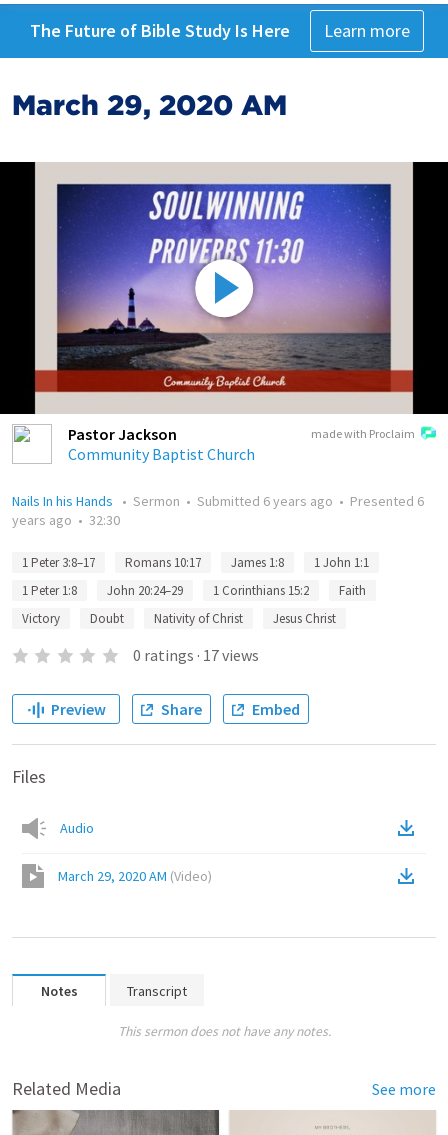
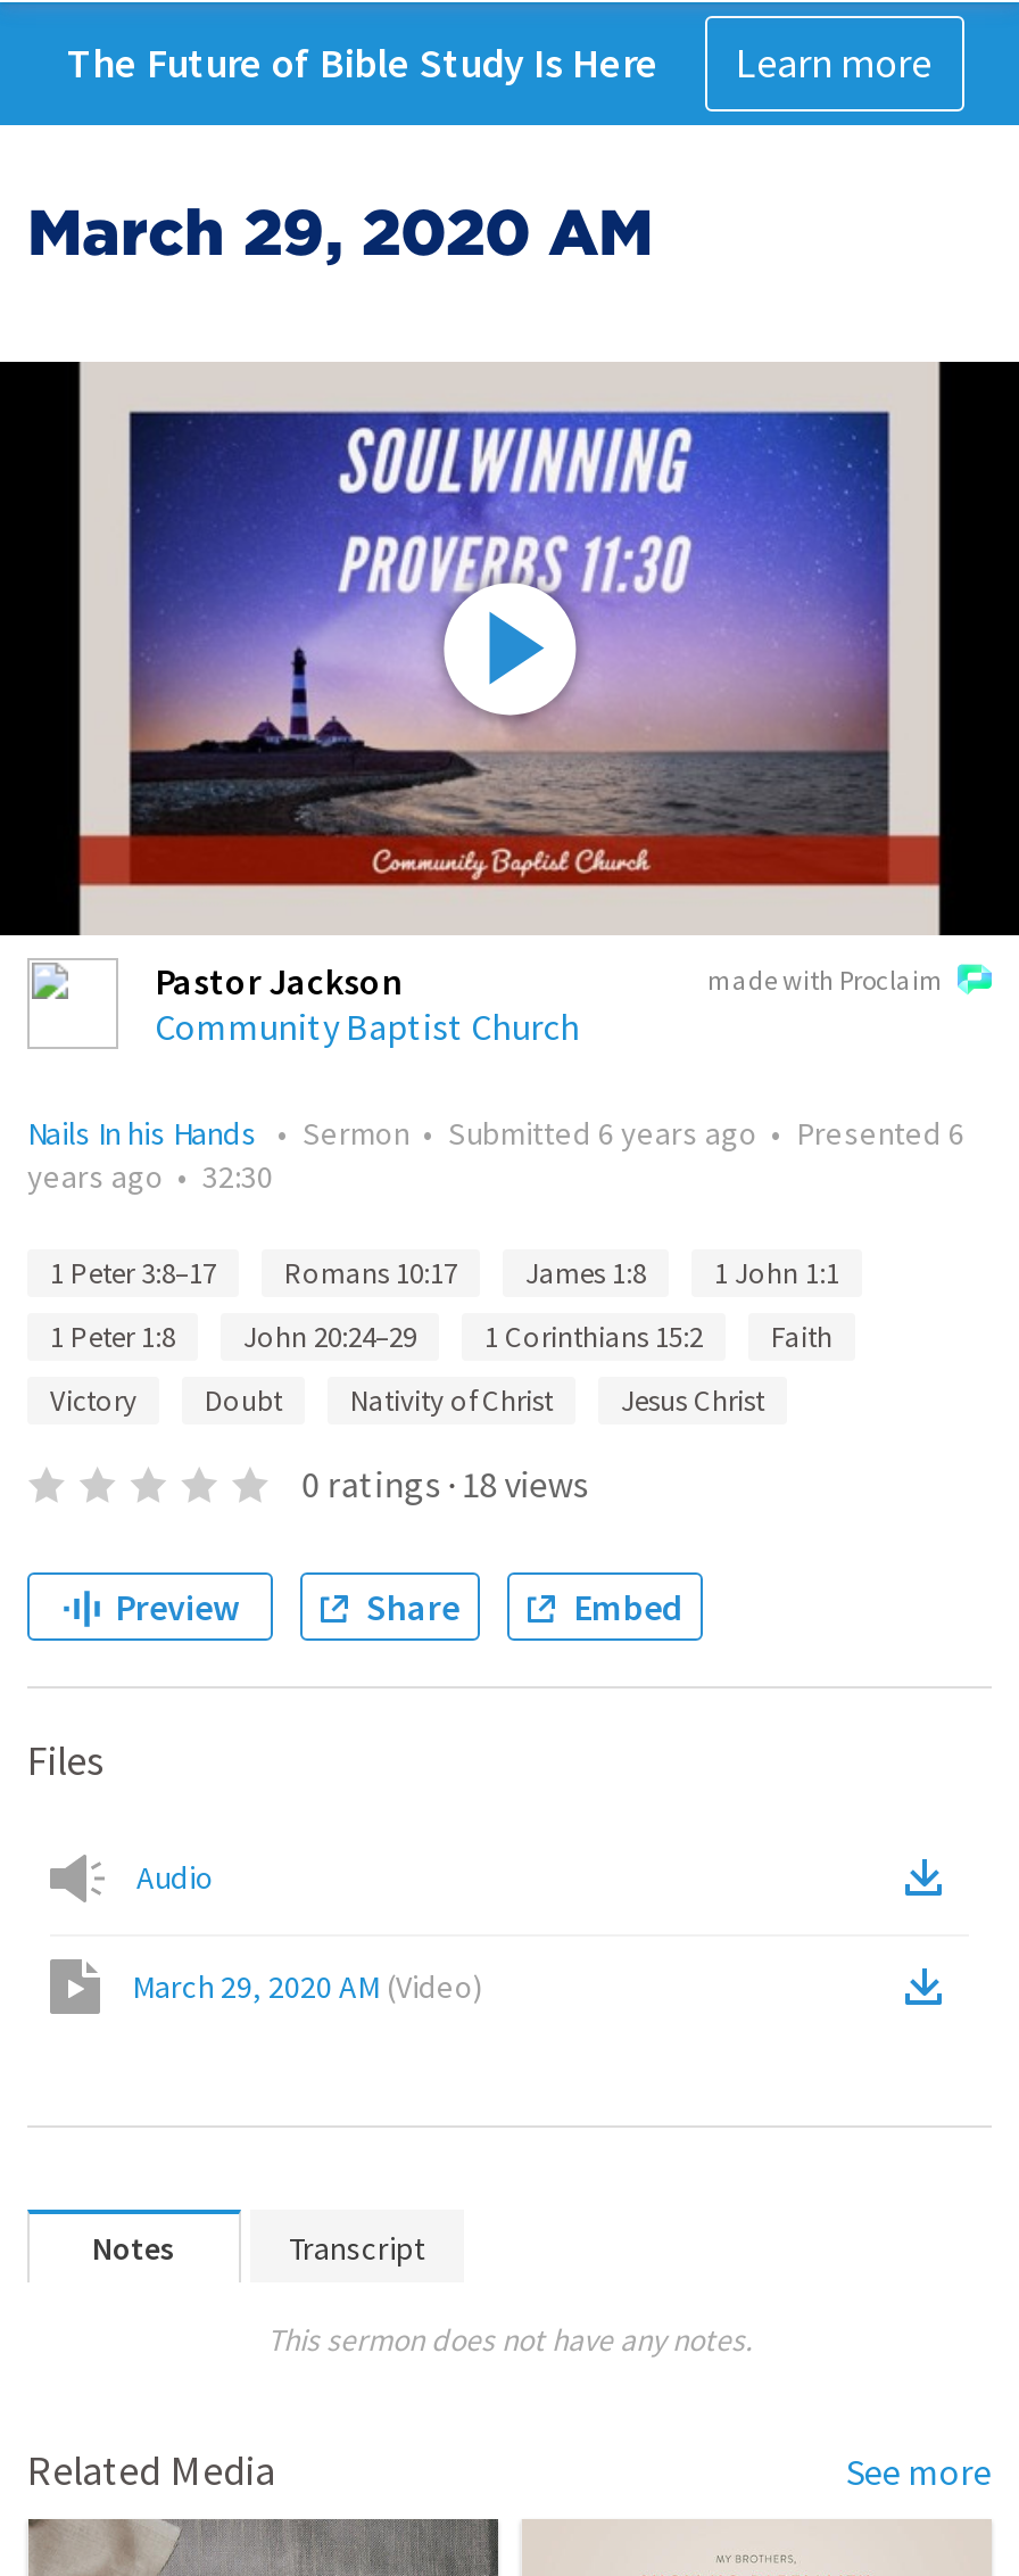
- 0 ratings · 17 views
+ 0 ratings · 18 views
